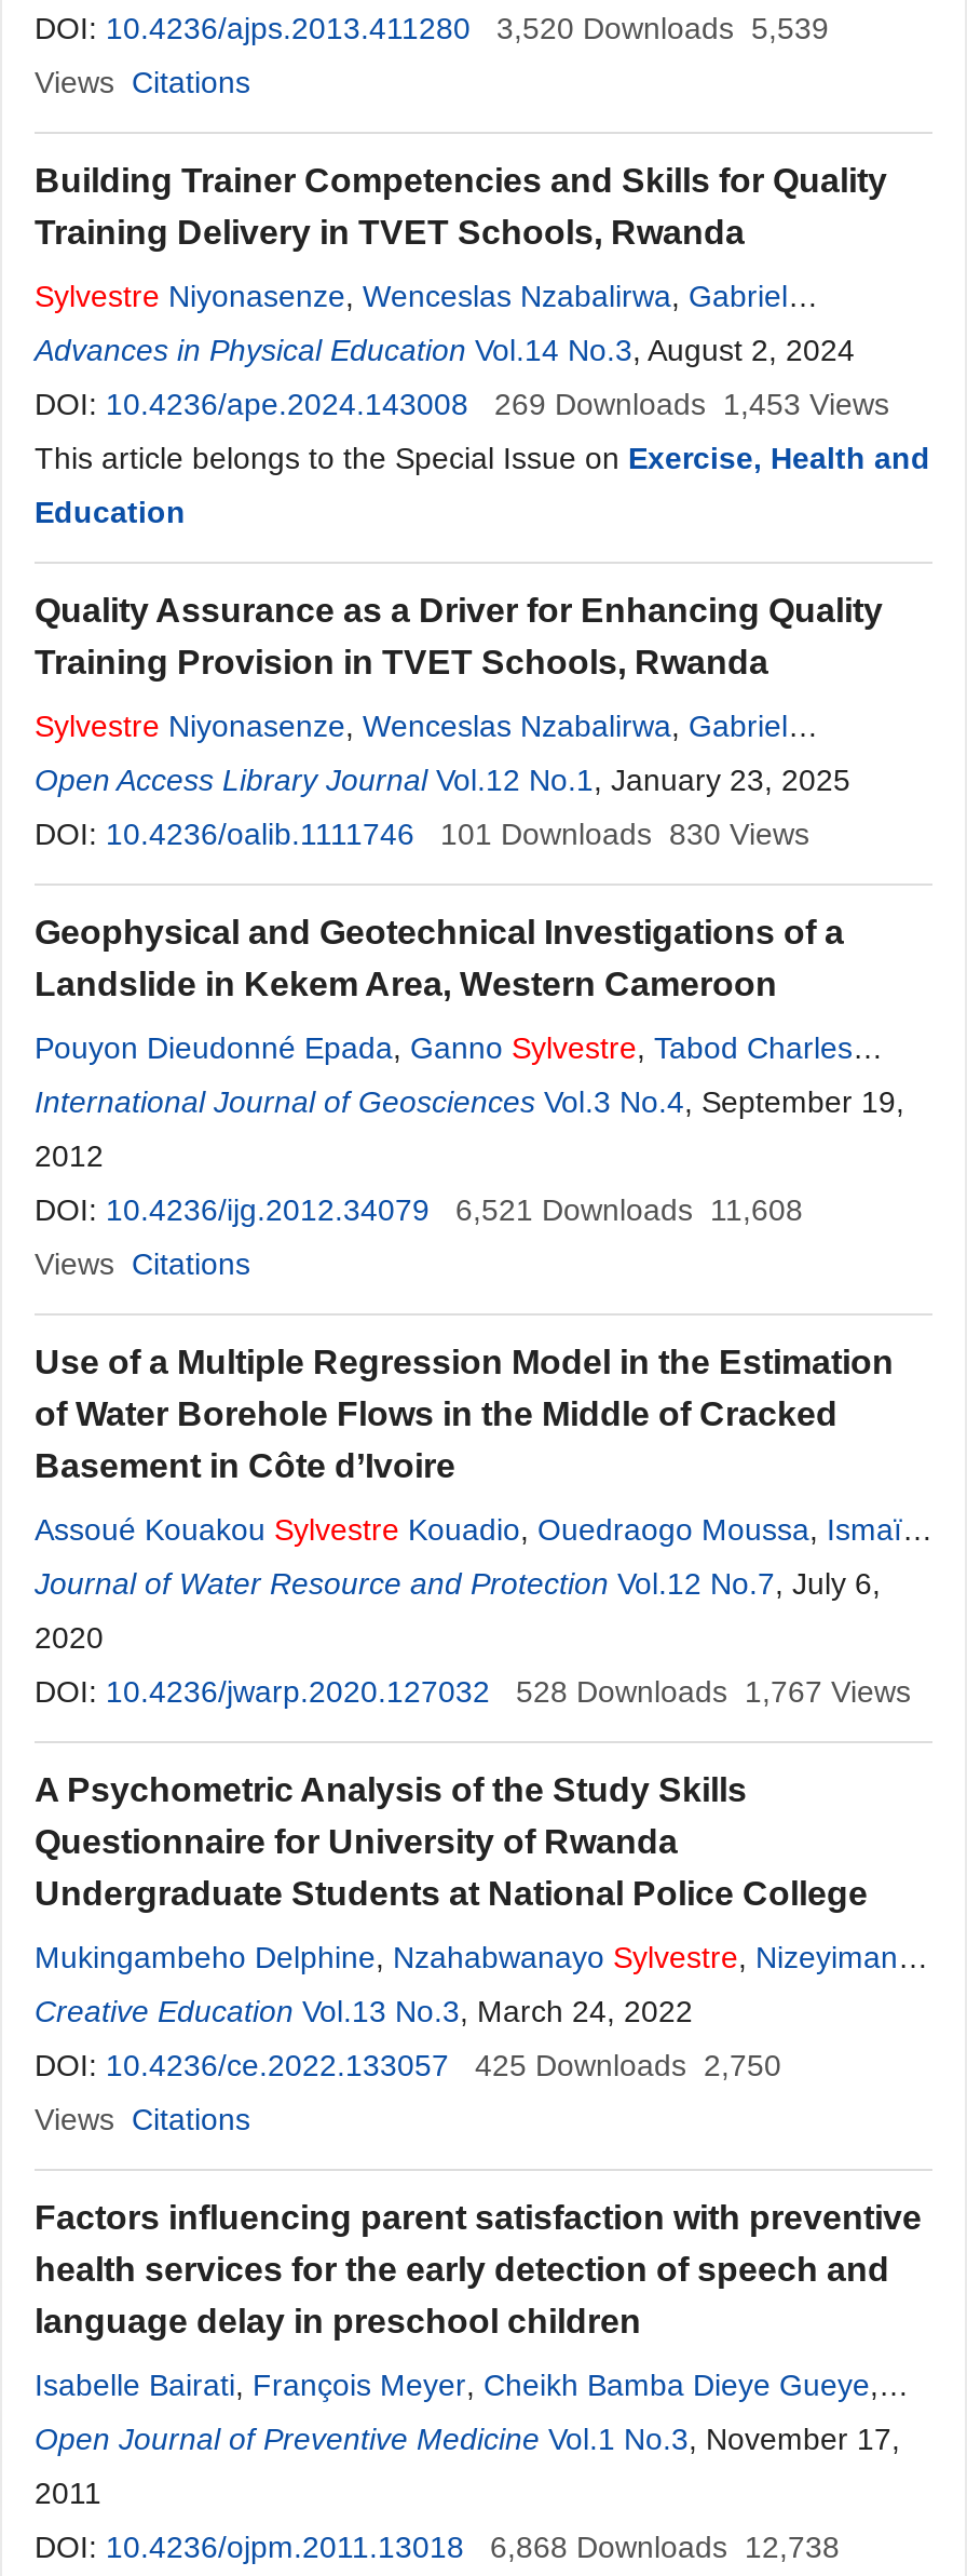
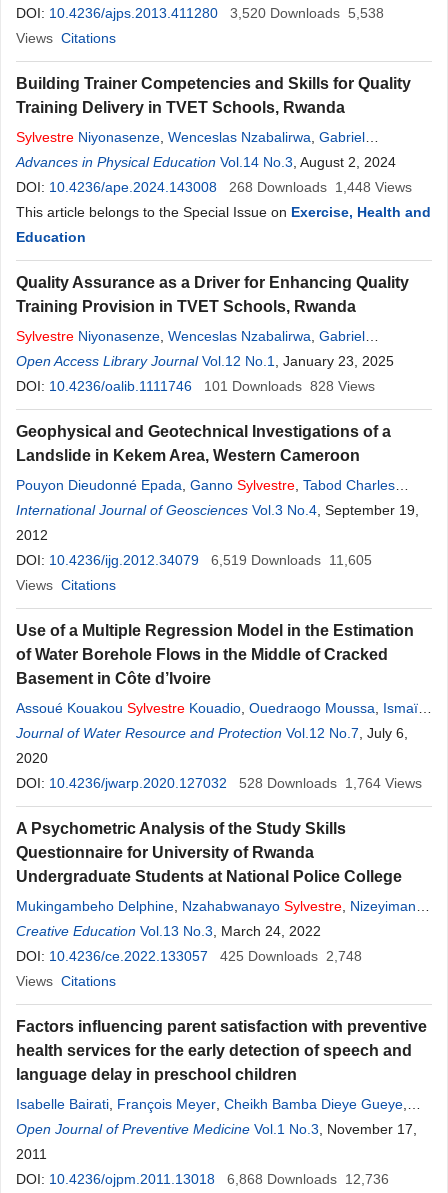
- DOI: 10.4236/ajps.2013.411280 3,520 Downloads 5,539
+ DOI: 10.4236/ajps.2013.411280 3,520 Downloads 5,538

- 269 Downloads 1,453 Views
+ 268 Downloads 1,448 Views

- 101 Downloads 830 Views
+ 101 Downloads 828 Views

- DOI: 10.4236/ijg.2012.34079 6,521 Downloads 11,608
+ DOI: 10.4236/ijg.2012.34079 6,519 Downloads 11,605

- 528 Downloads 1,767 Views
+ 528 Downloads 1,764 Views

- DOI: 10.4236/ce.2022.133057 425 Downloads 2,750
+ DOI: 10.4236/ce.2022.133057 425 Downloads 2,748

- DOI: 10.4236/ojpm.2011.13018 6,868 Downloads 12,738
+ DOI: 10.4236/ojpm.2011.13018 6,868 Downloads 12,736
